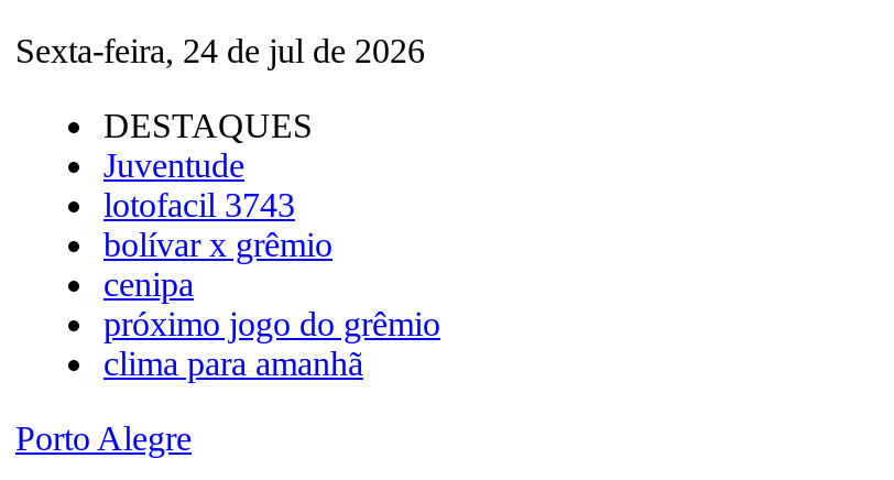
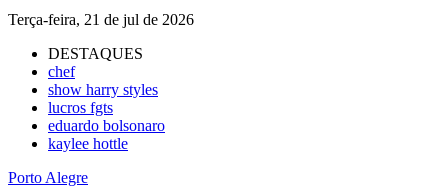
- Sexta-feira, 24 de jul de 2026
+ Terça-feira, 21 de jul de 2026

- Juventude
- lotofacil 3743
- bolívar x grêmio
- cenipa
- próximo jogo do grêmio
- clima para amanhã
+ chef
+ show harry styles
+ lucros fgts
+ eduardo bolsonaro
+ kaylee hottle
